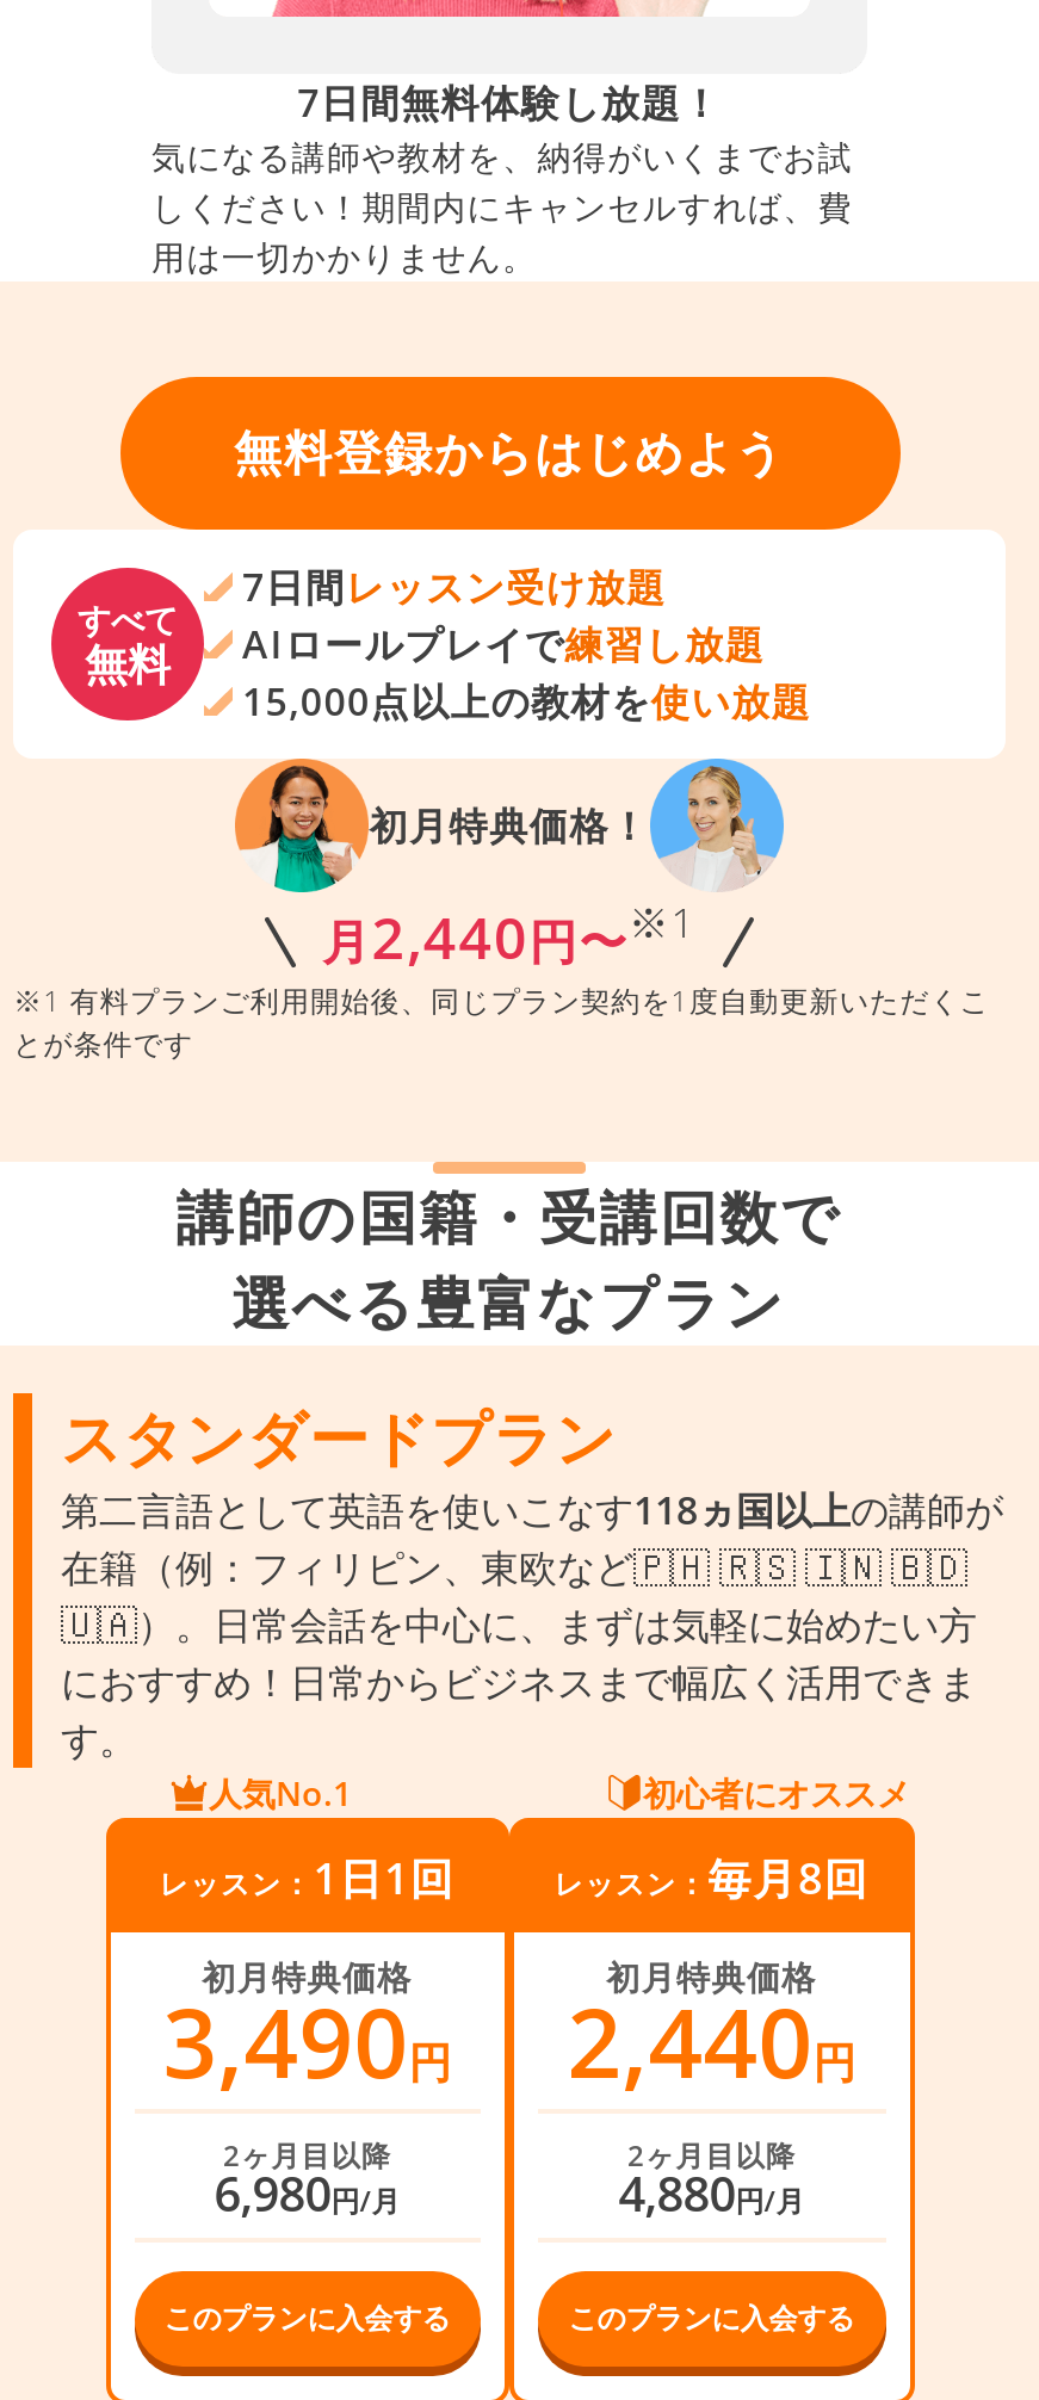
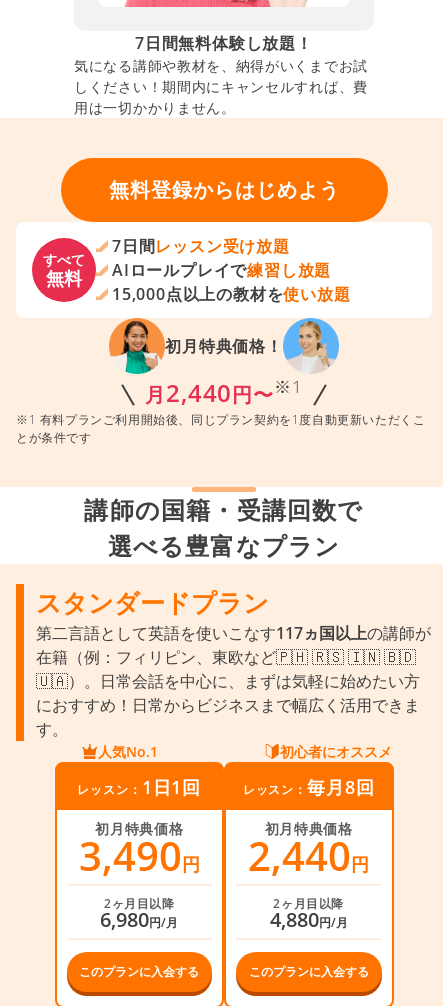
- 第二言語として英語を使いこなす118ヵ国以上の講師が
+ 第二言語として英語を使いこなす117ヵ国以上の講師が
